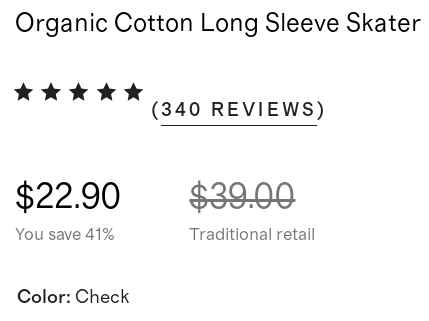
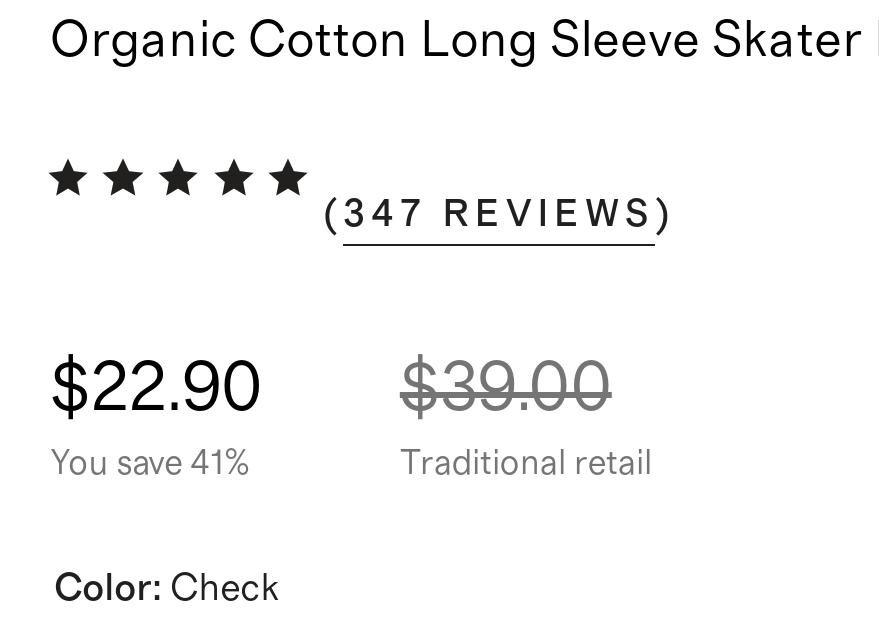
- (340 REVIEWS)
+ (347 REVIEWS)
